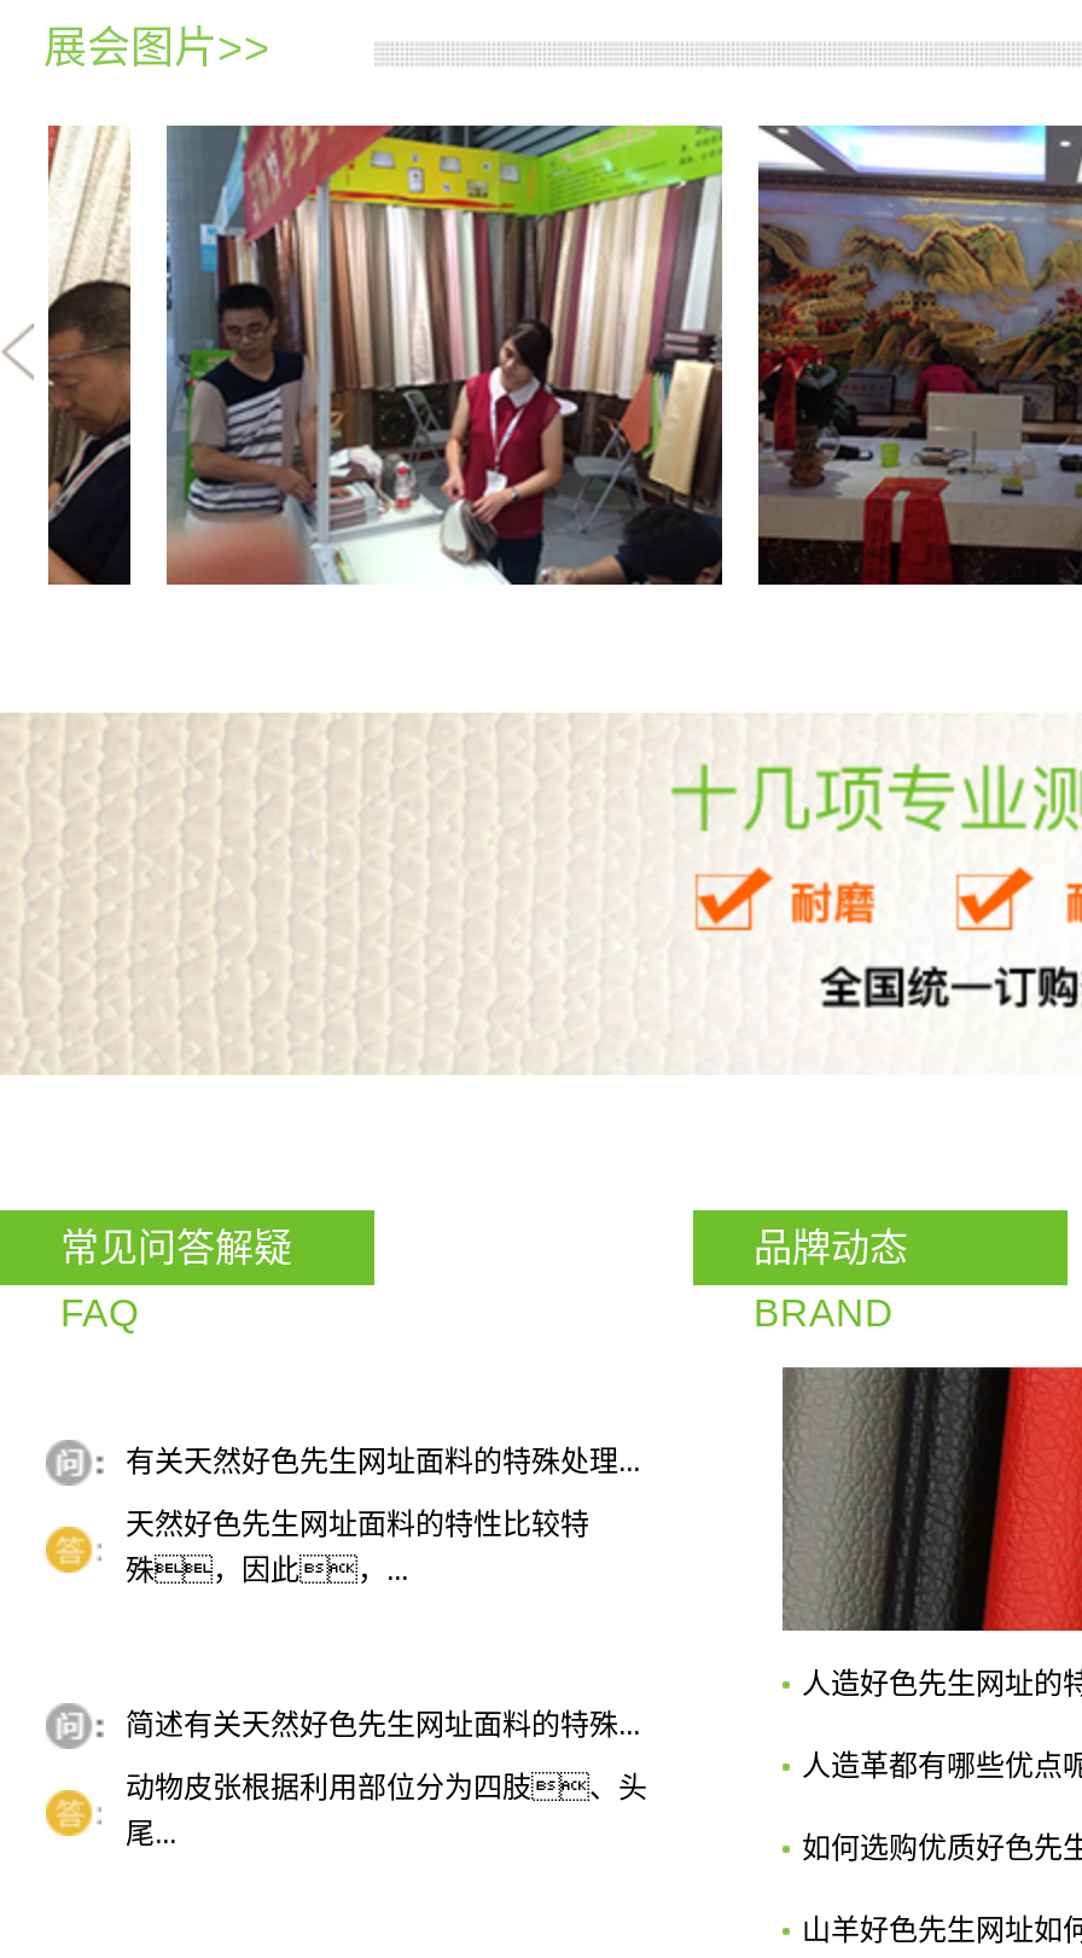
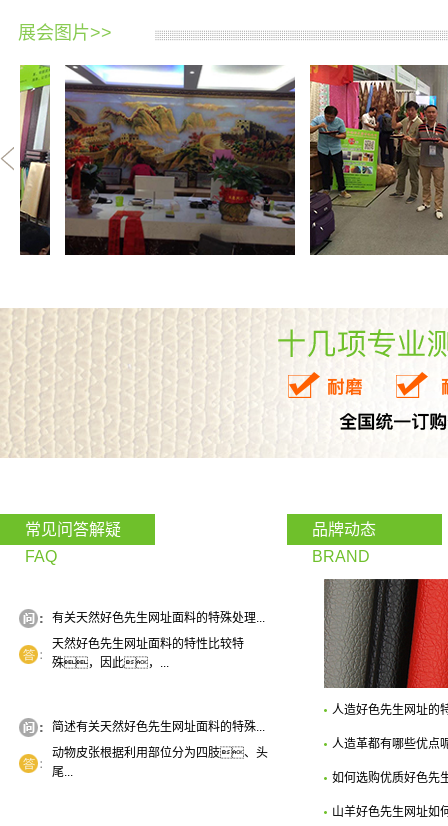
- [image]
+ [image]

- [image]
+ [image]

- [image]
+ [image]
